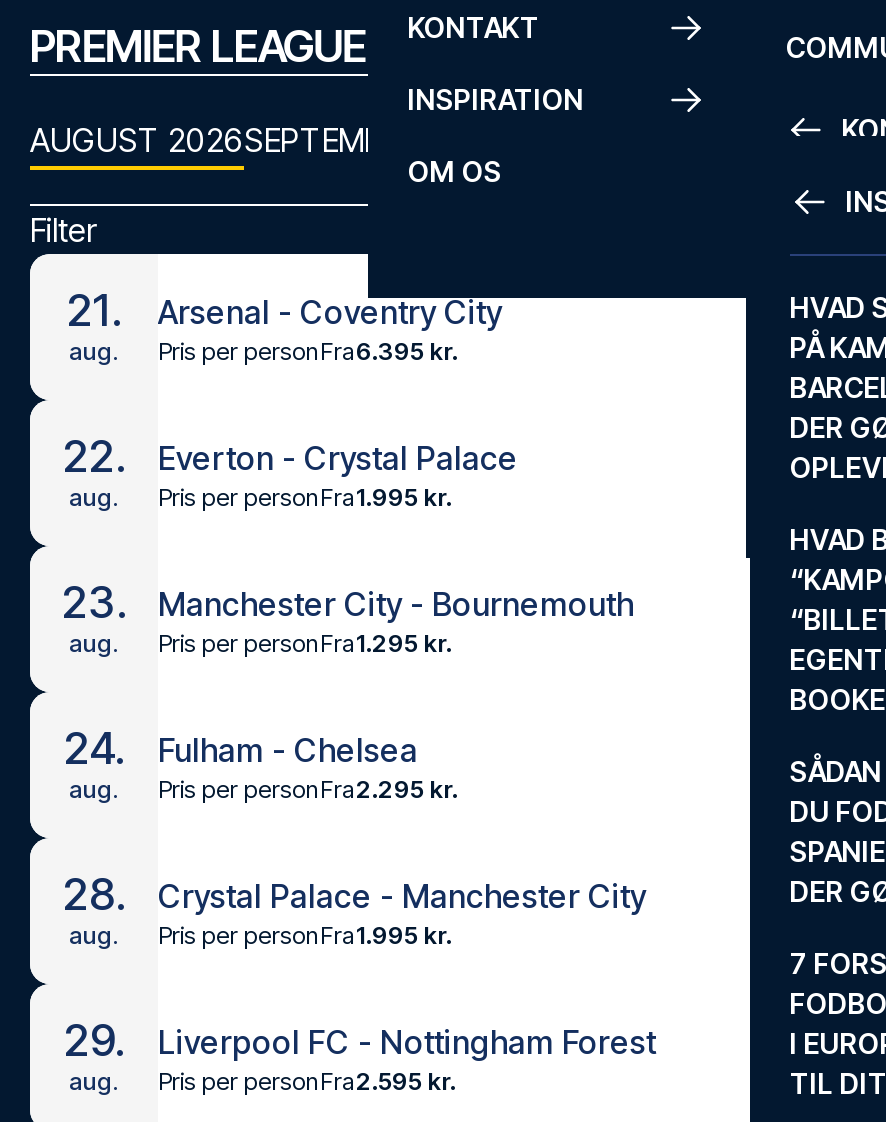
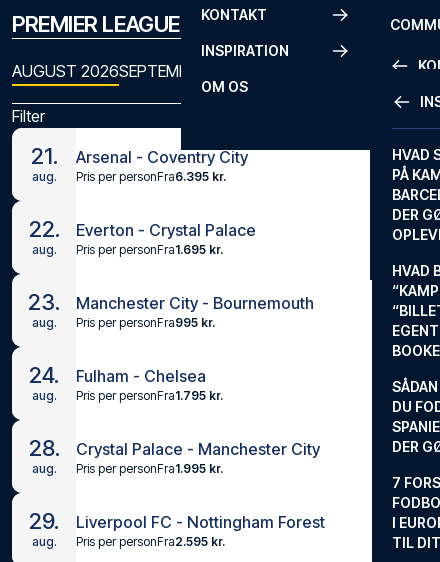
- Pris per personFra1.995 kr.
+ Pris per personFra1.695 kr.

- Pris per personFra1.295 kr.
+ Pris per personFra995 kr.

- Pris per personFra2.295 kr.
+ Pris per personFra1.795 kr.
